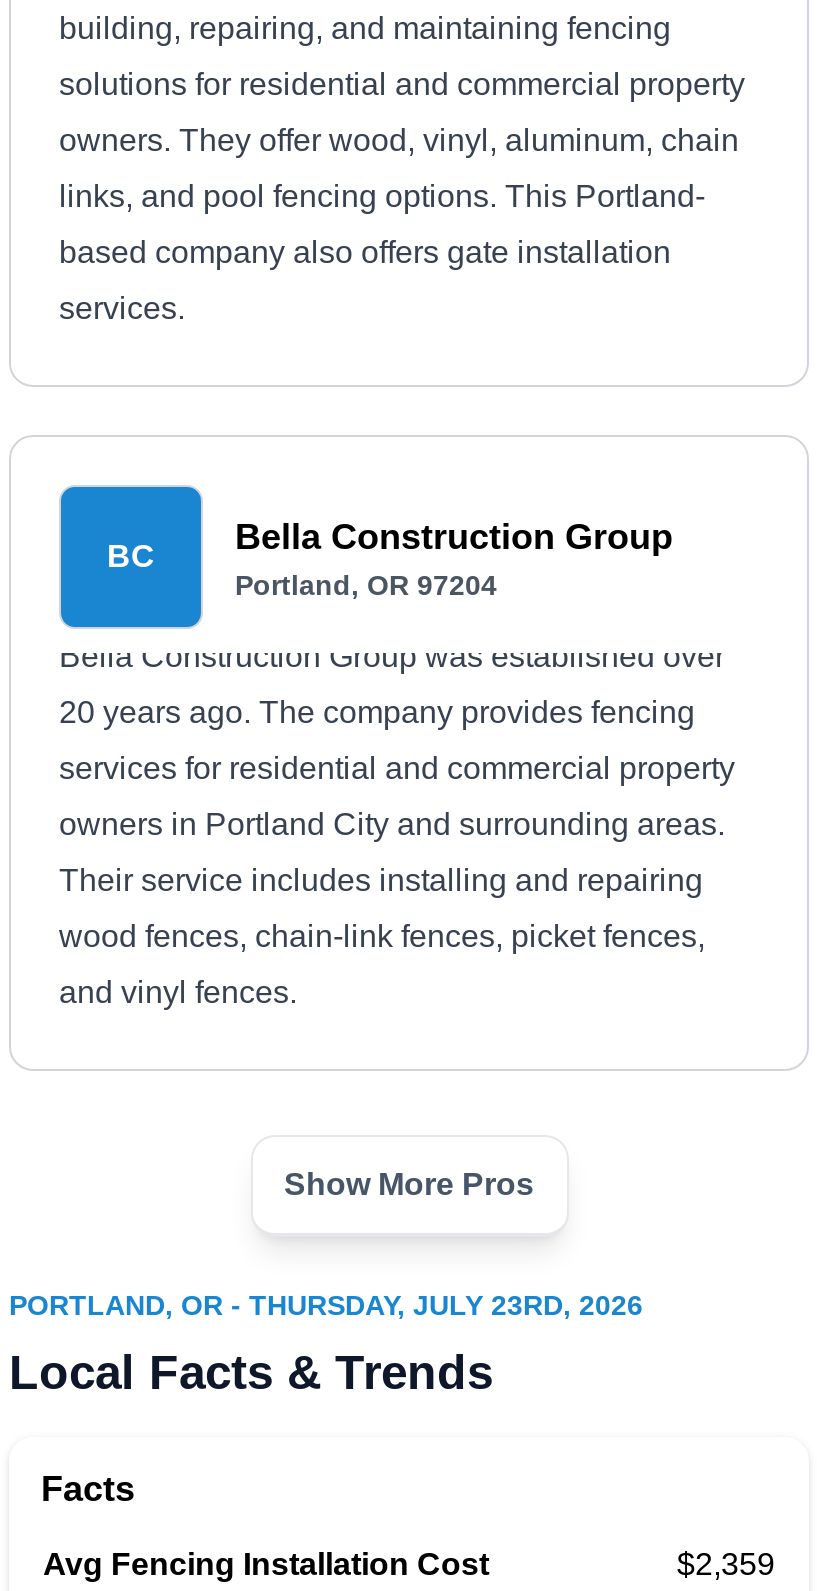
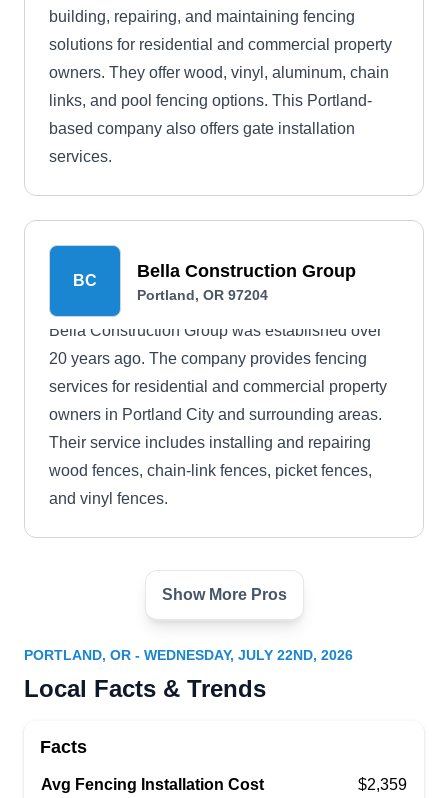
- PORTLAND, OR - THURSDAY, JULY 23RD, 2026
+ PORTLAND, OR - WEDNESDAY, JULY 22ND, 2026
